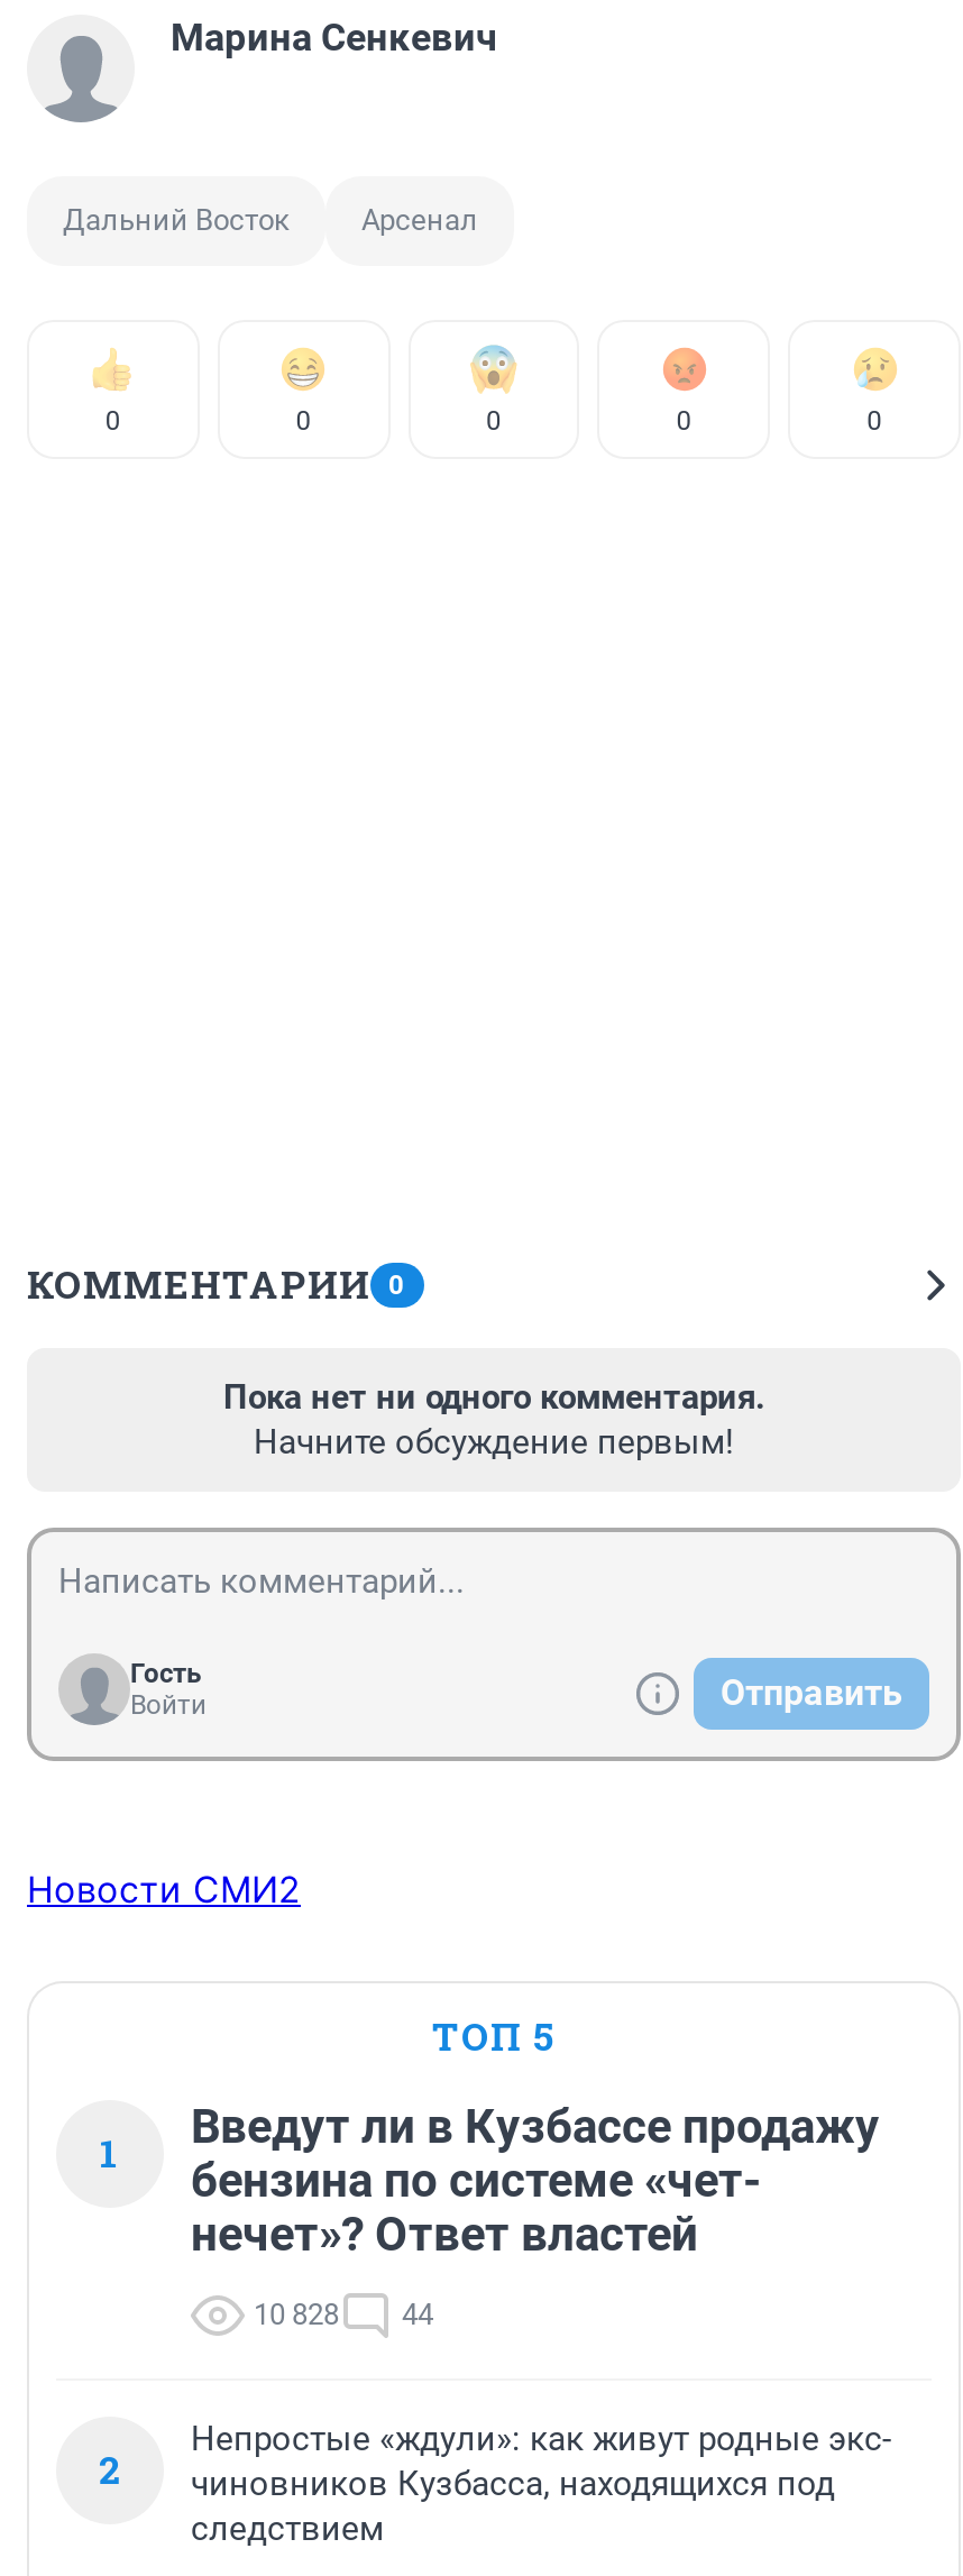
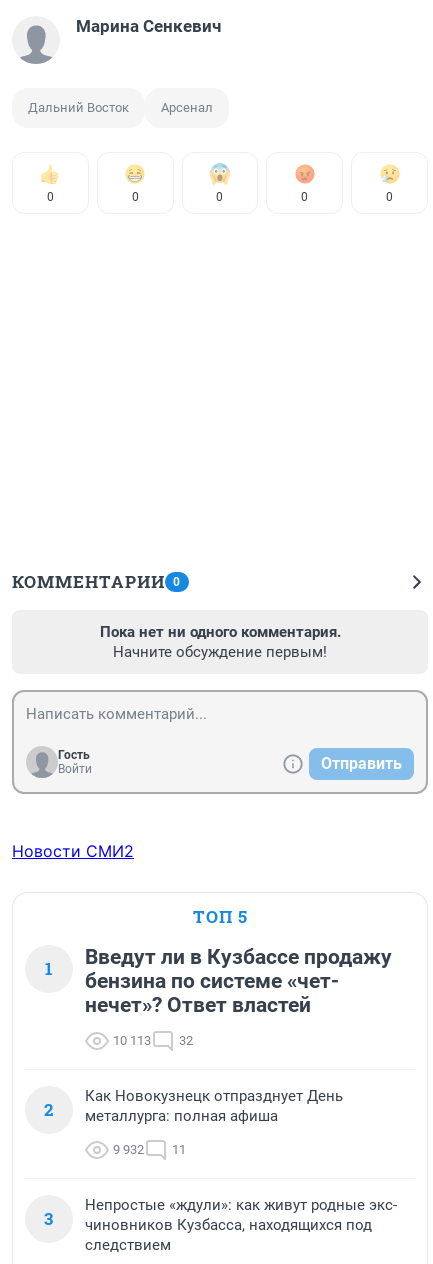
+ Как Новокузнецк отпразднует День
+ металлурга: полная афиша
+ 9 932
+ 11
+ 3

- 10 828
+ 10 113

- 44
+ 32
